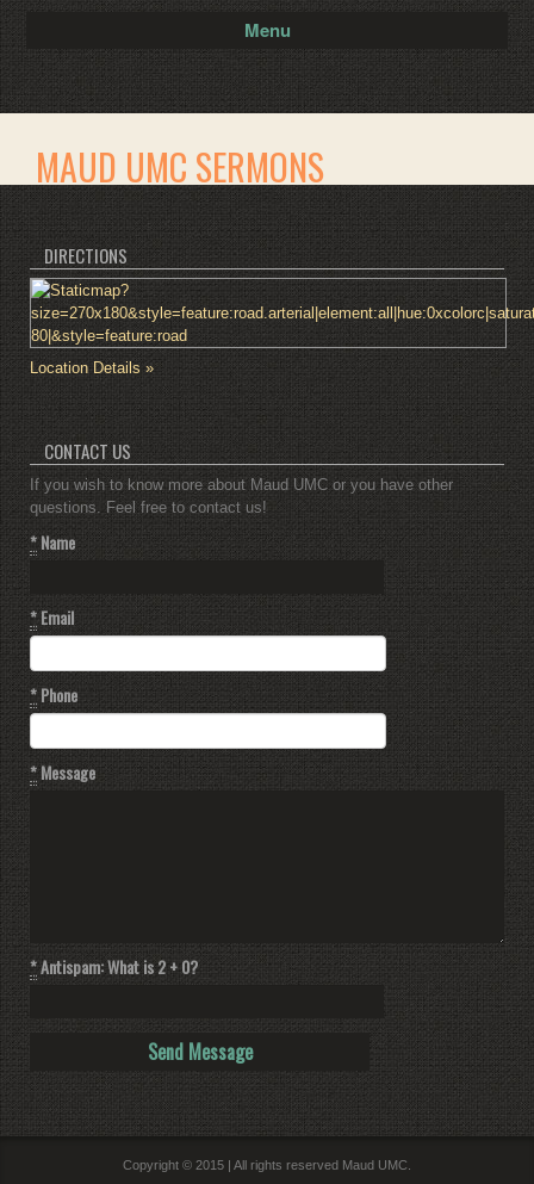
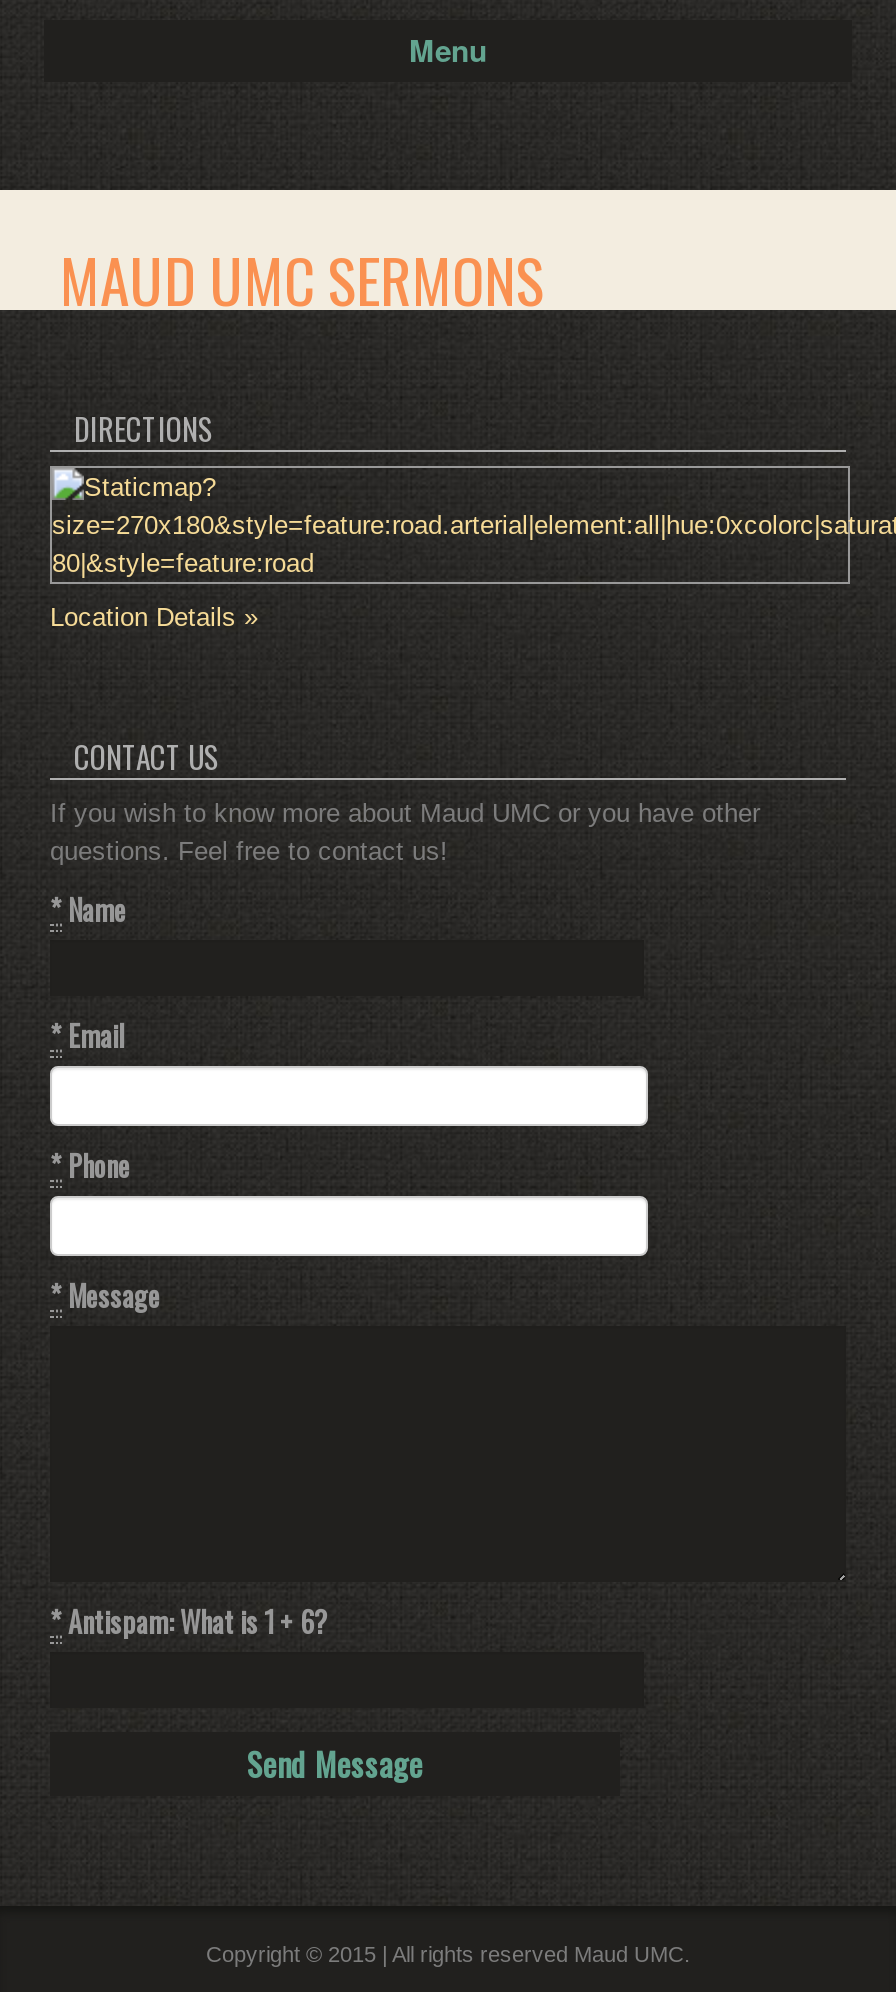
- *Antispam: What is 2 + 0?
+ *Antispam: What is 1 + 6?
